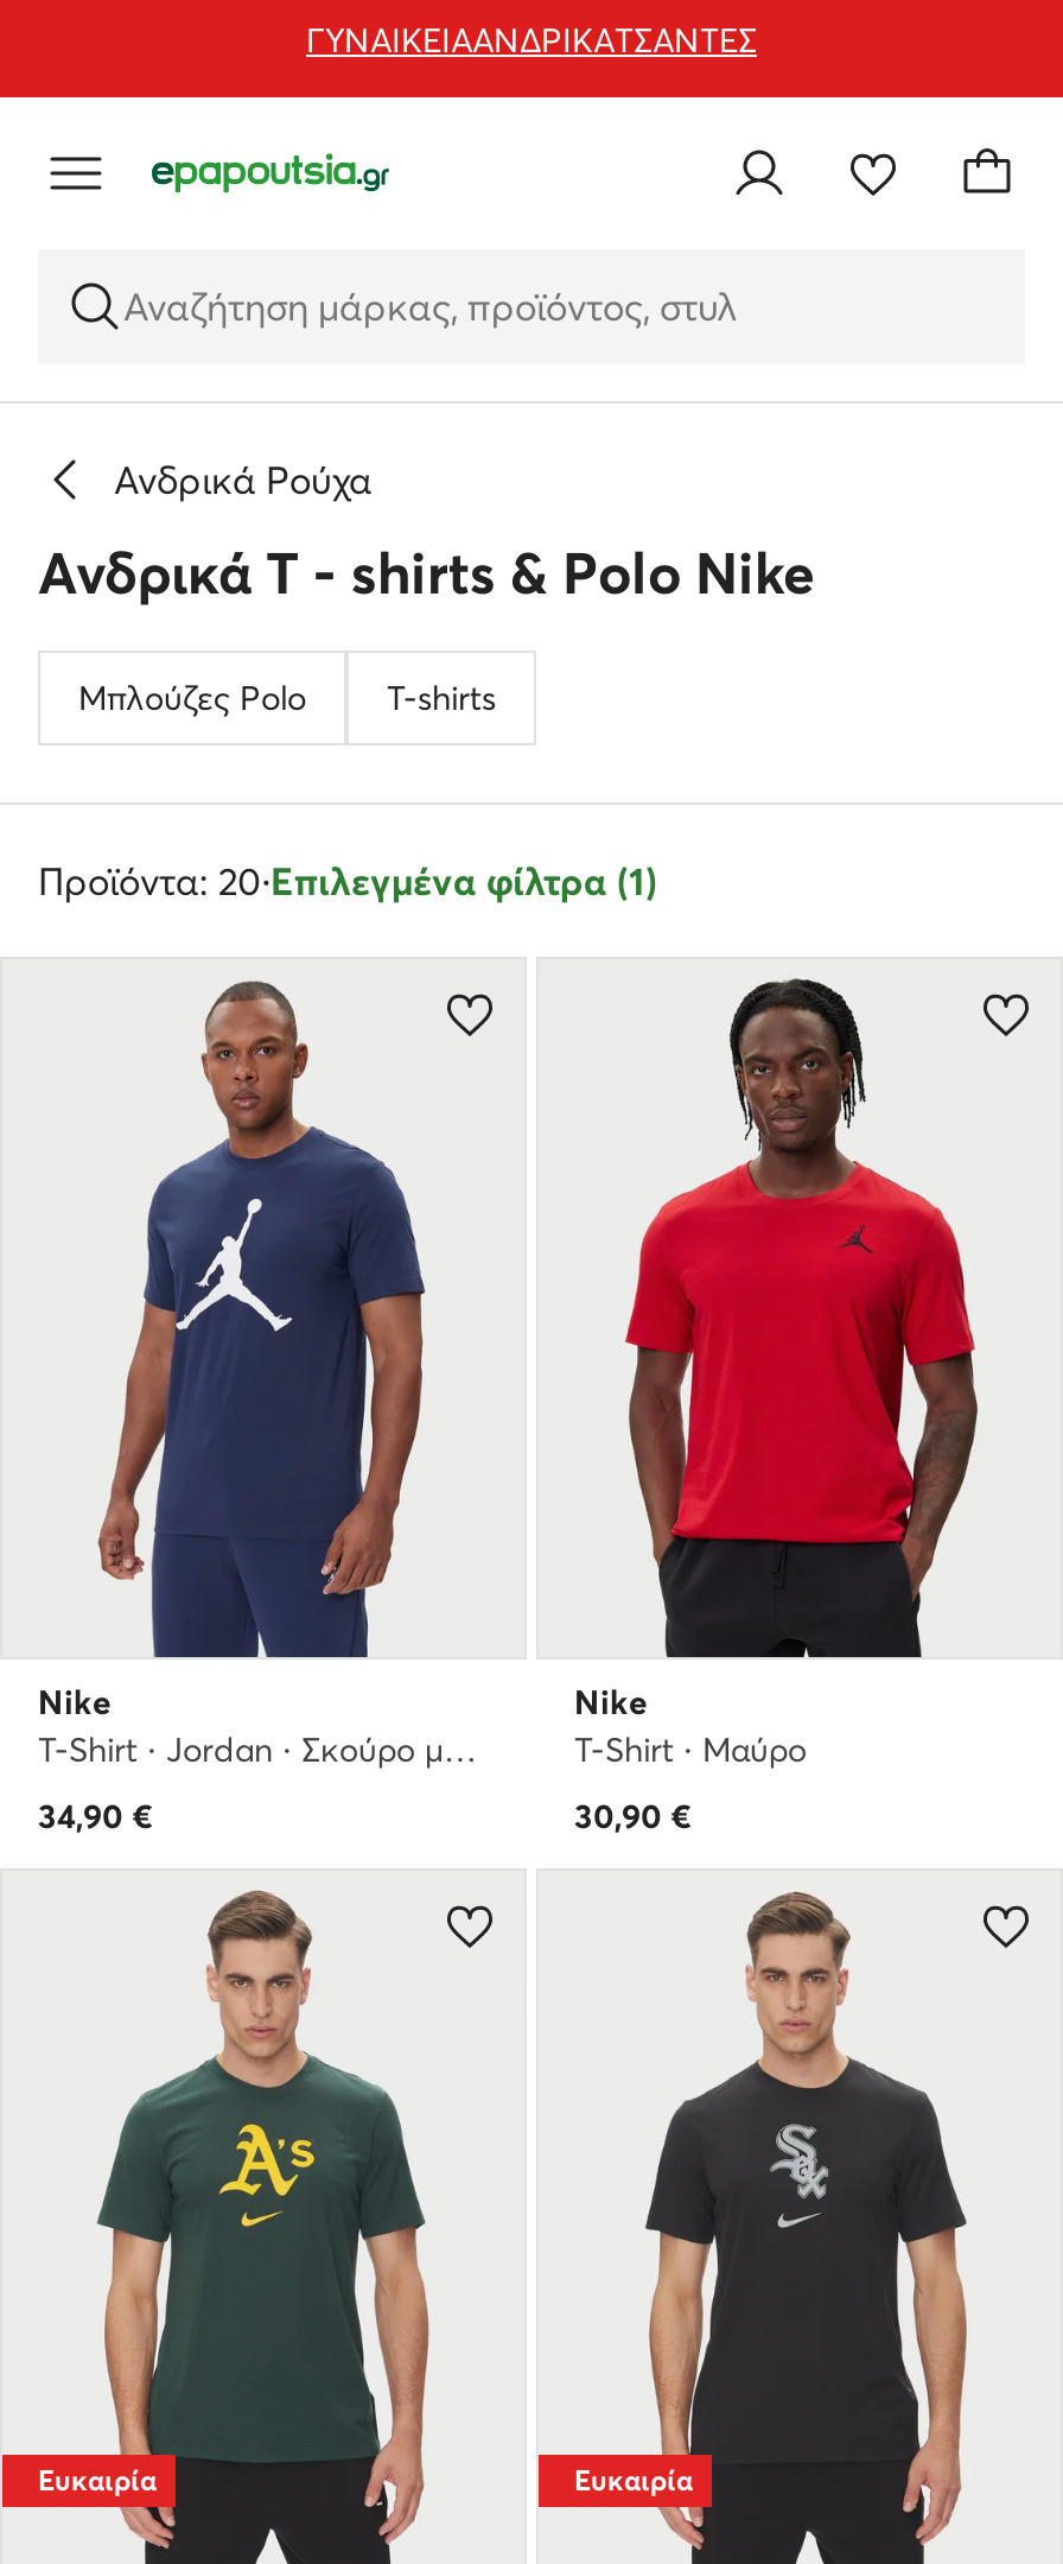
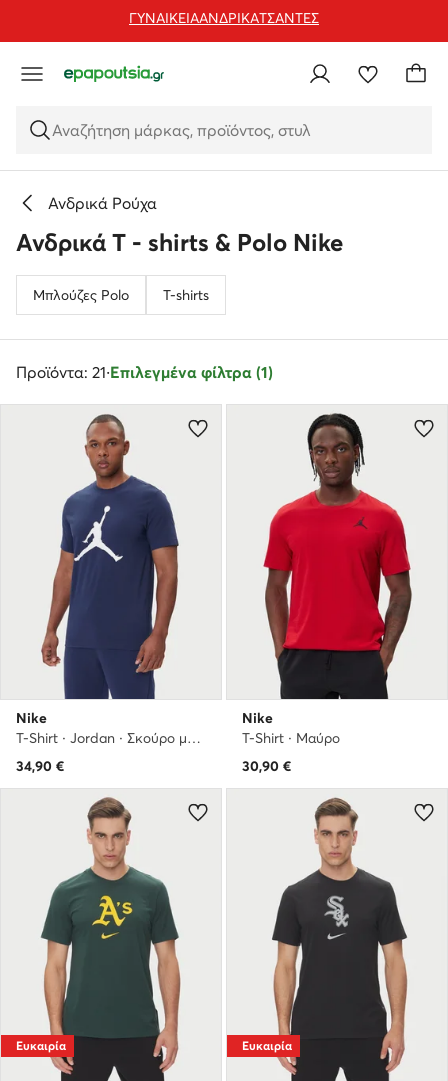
- Προϊόντα: 20·Επιλεγμένα φίλτρα (1)
+ Προϊόντα: 21·Επιλεγμένα φίλτρα (1)
